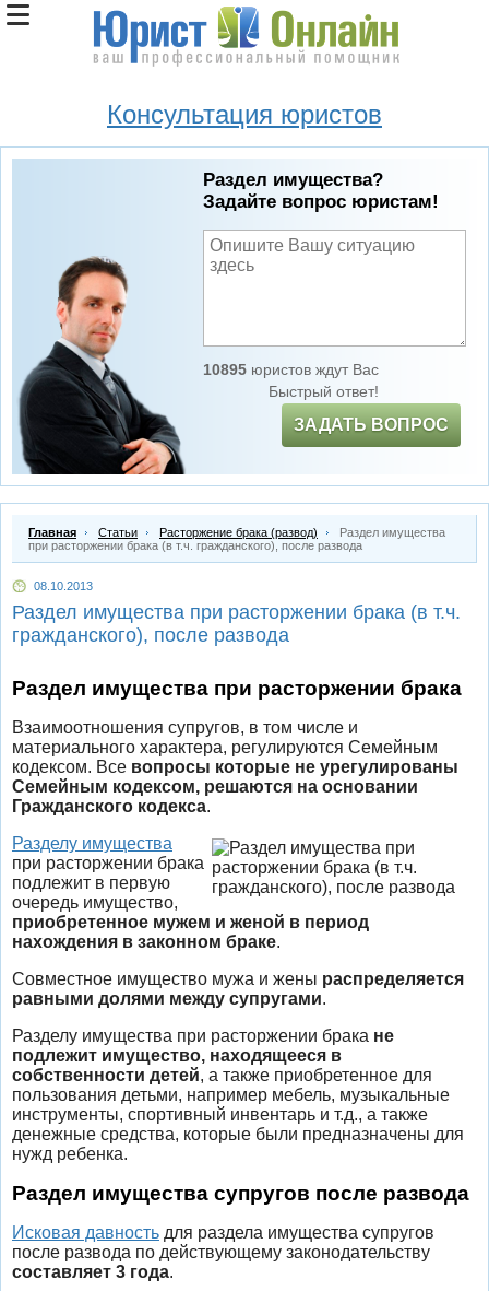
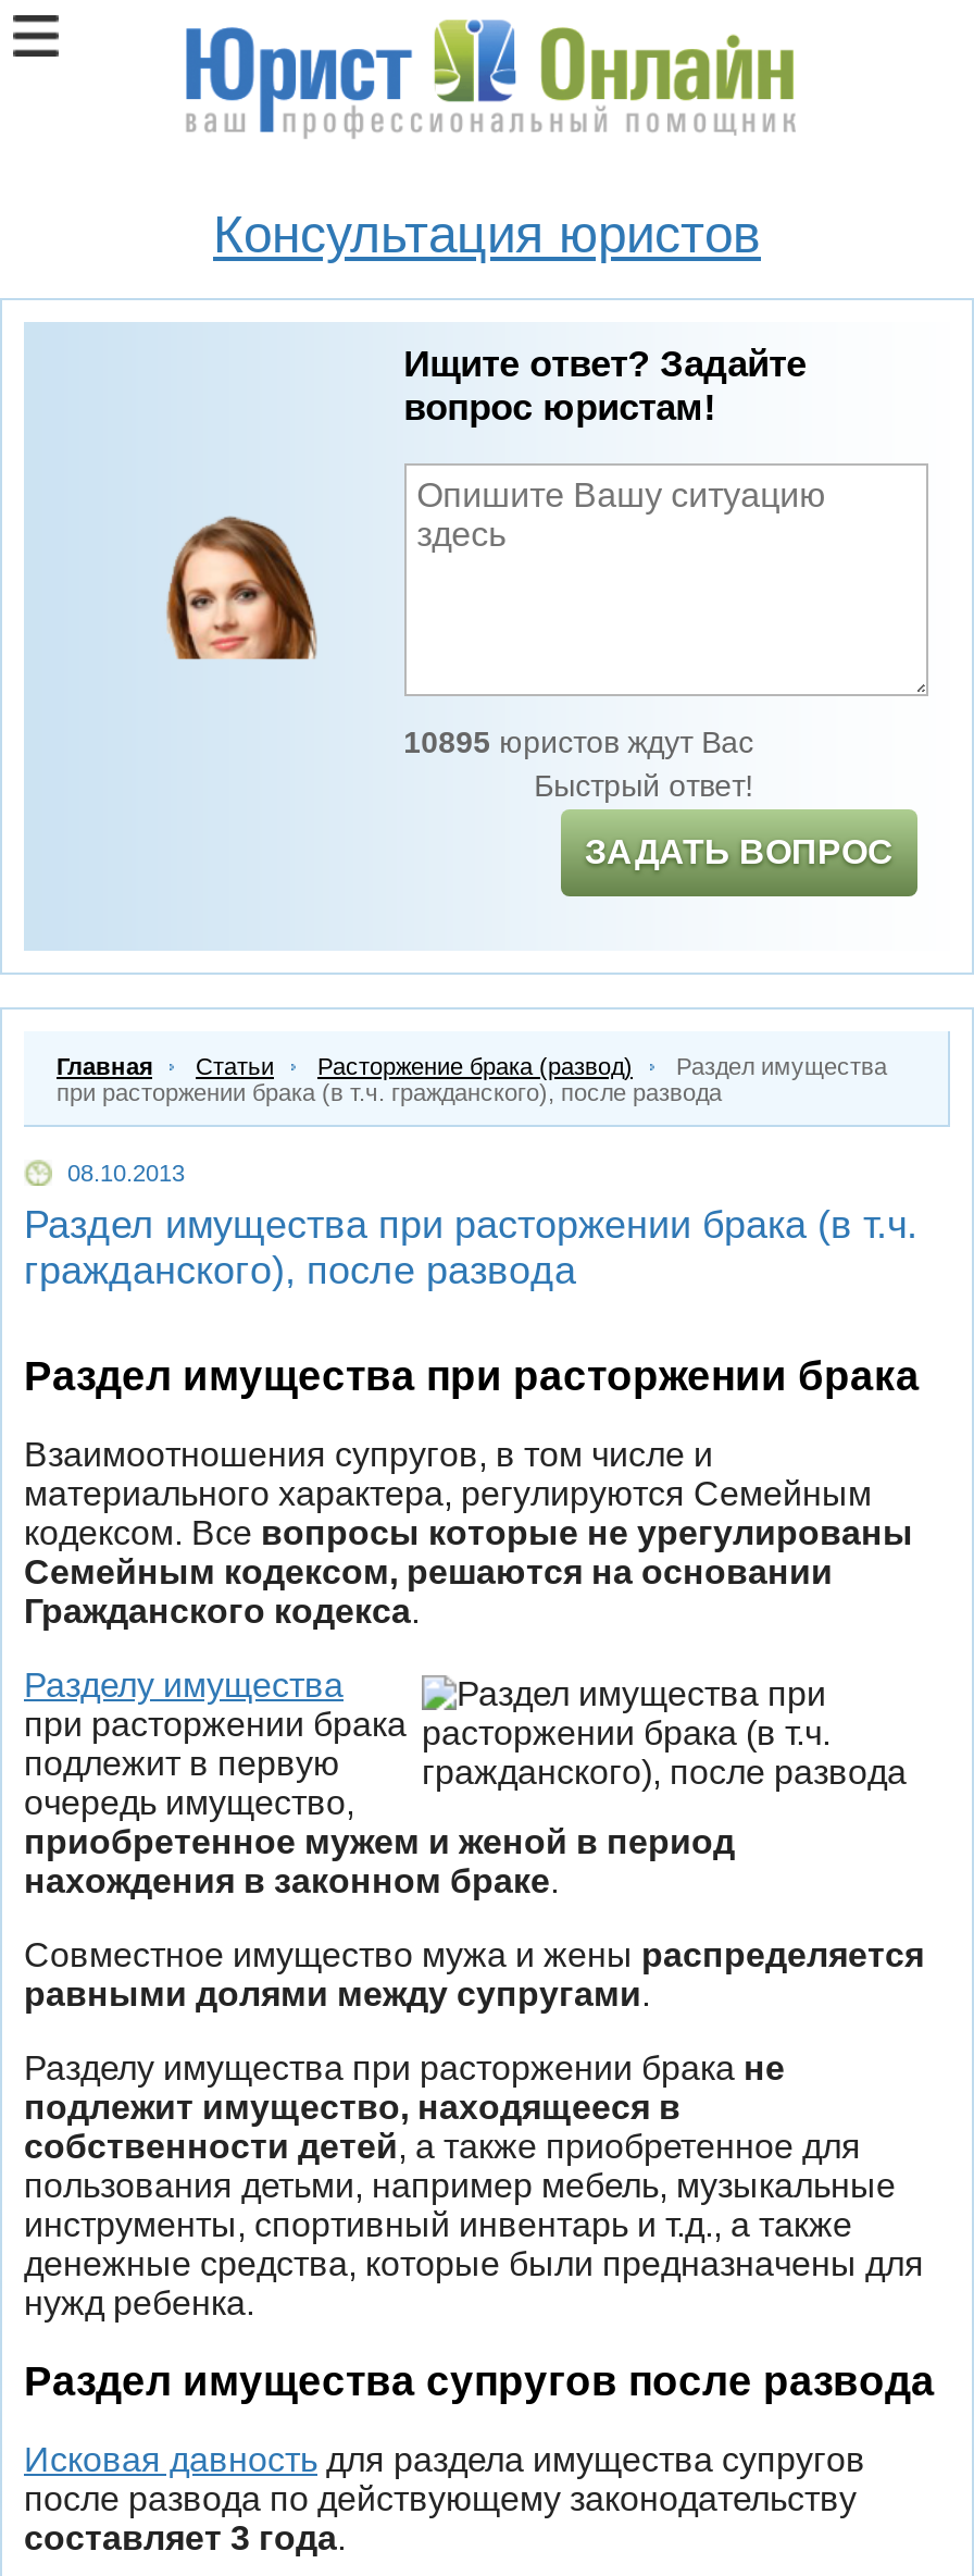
- Раздел имущества?
- Задайте вопрос юристам!
+ Ищите ответ? Задайте
+ вопрос юристам!

- [image]
+ [image]
